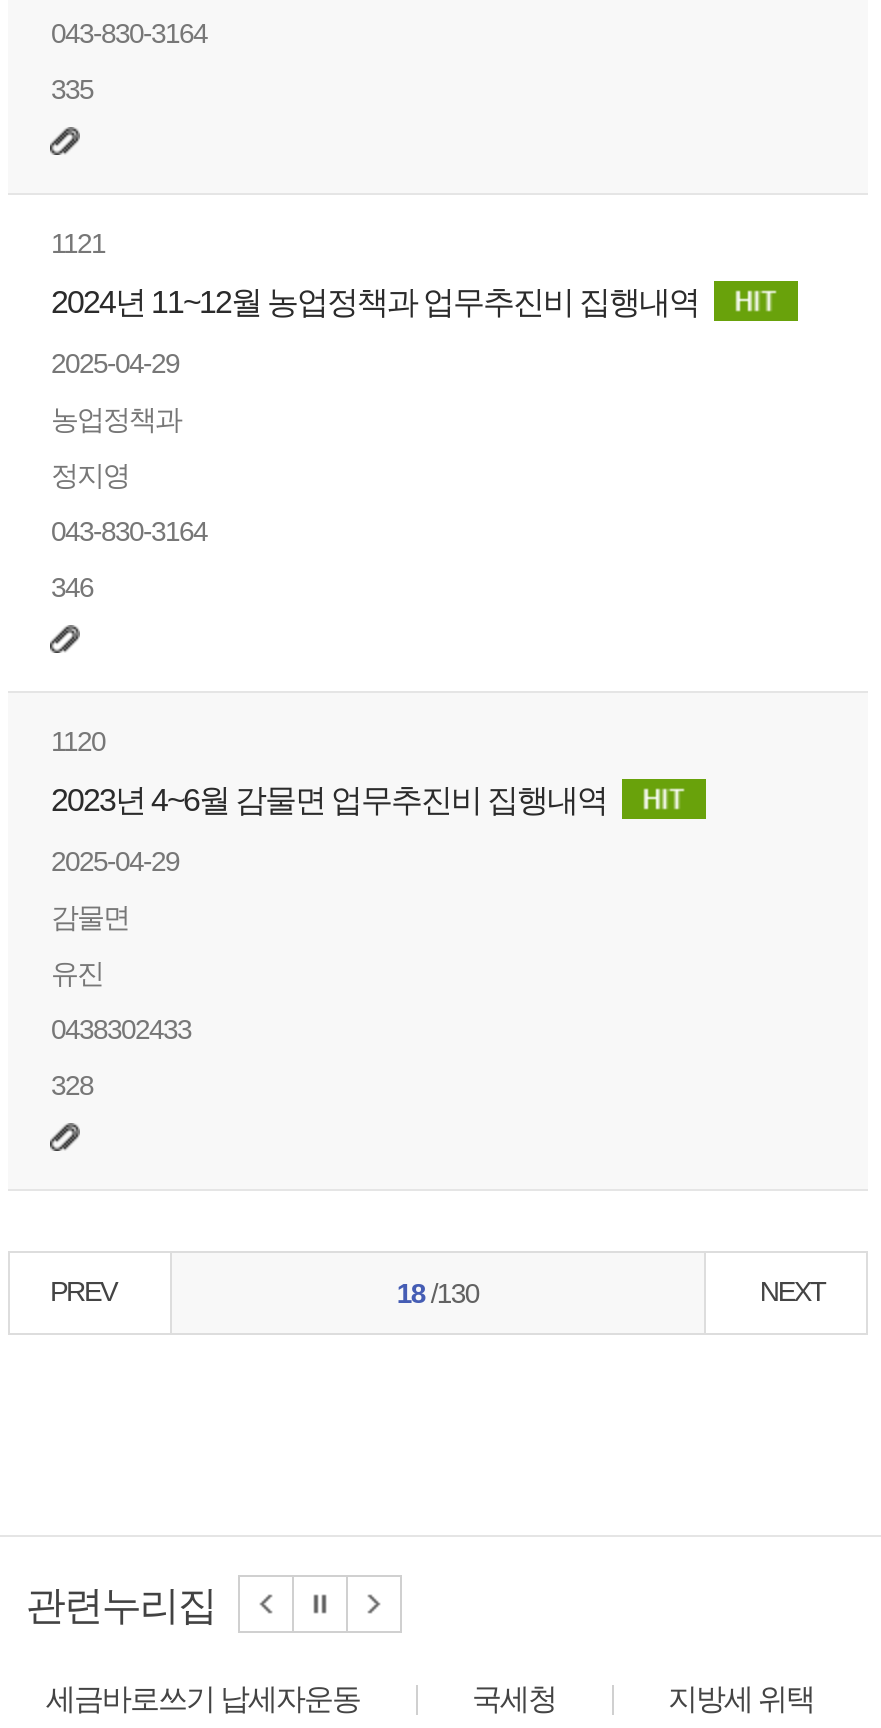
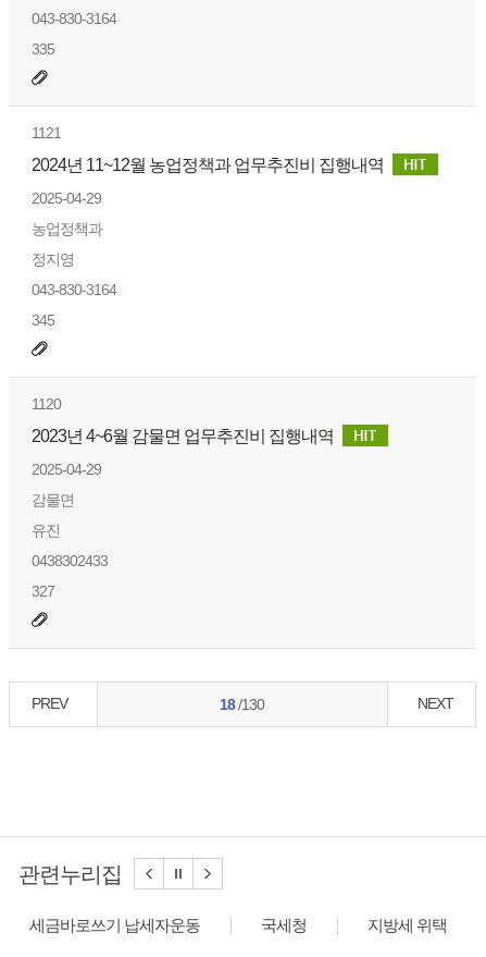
- 346
+ 345

- 328
+ 327
